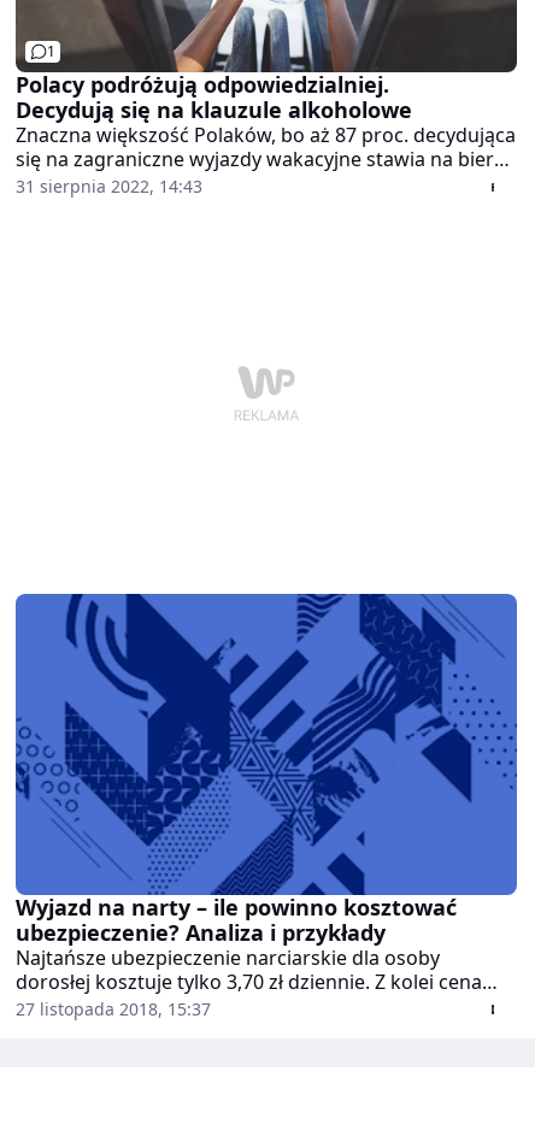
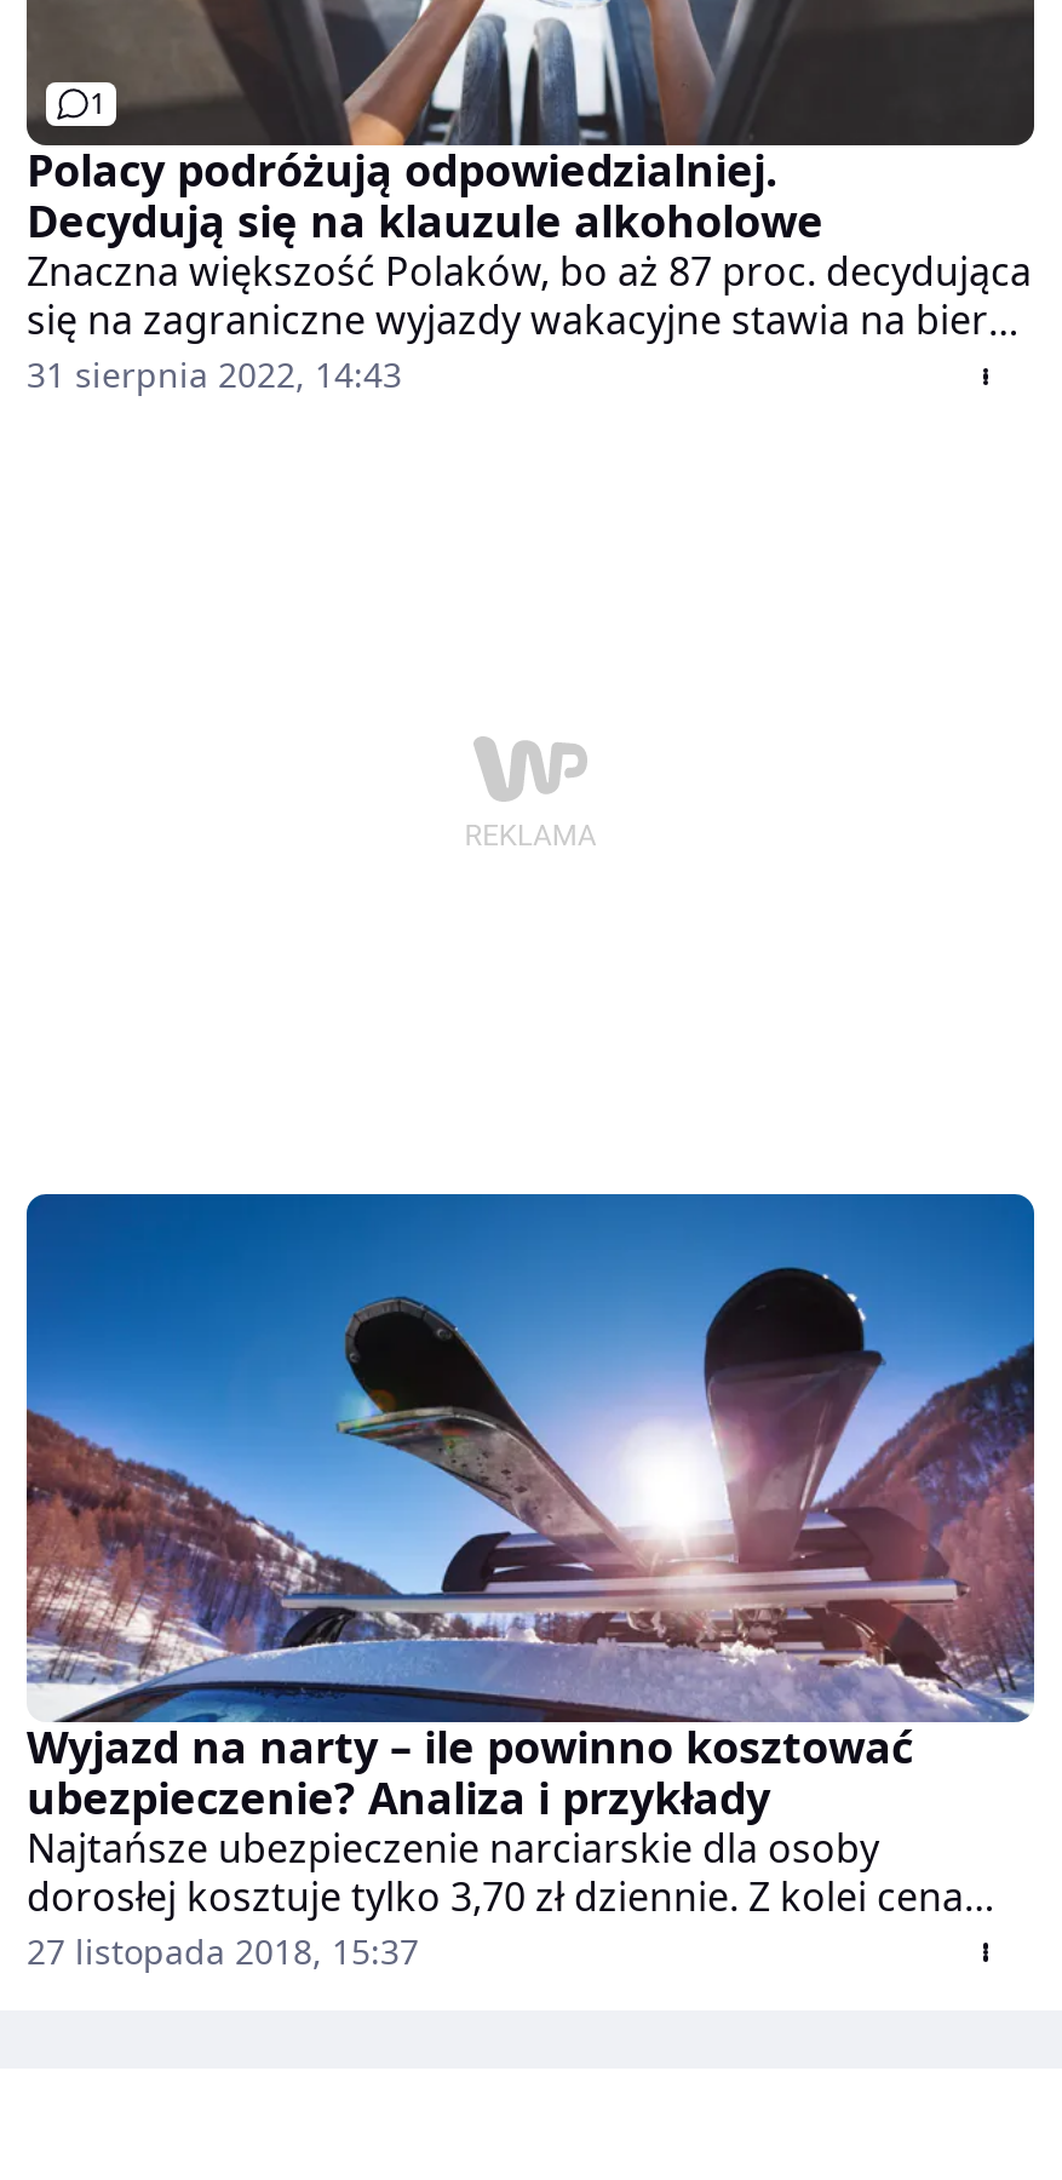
- [image]
+ [image]
